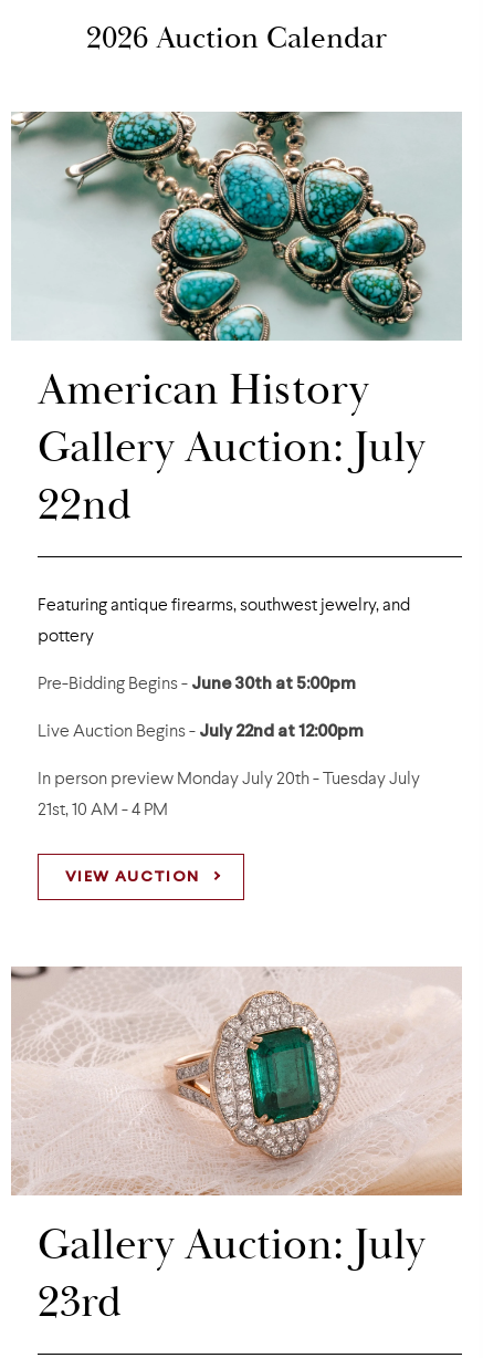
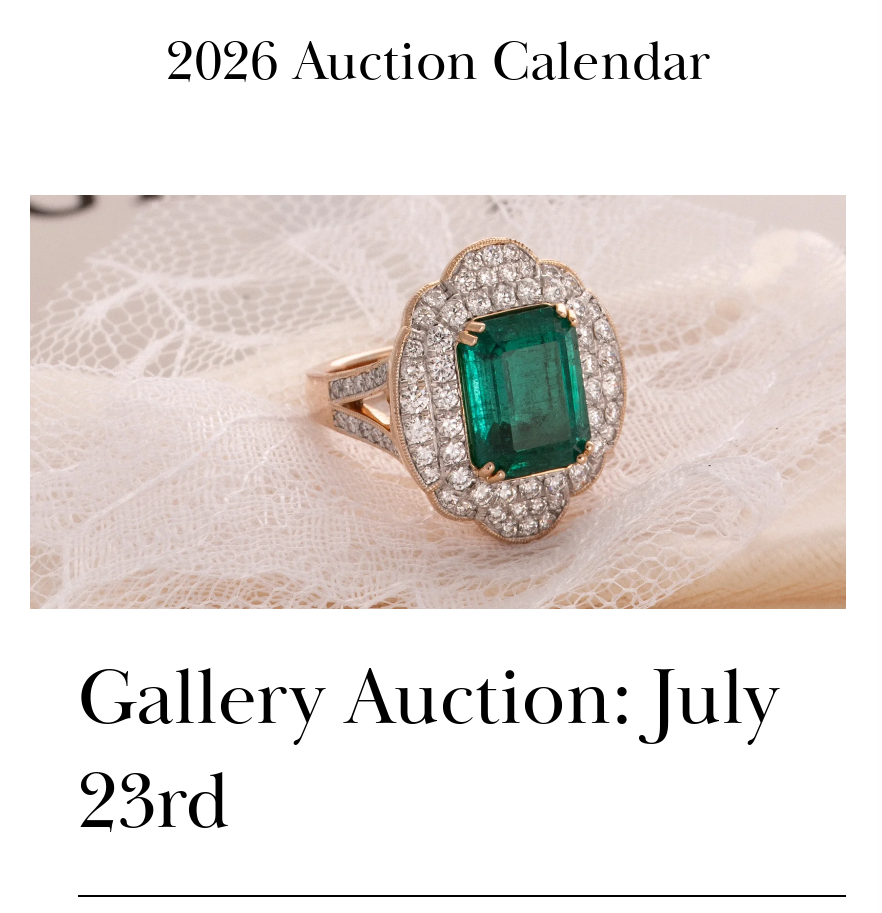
- [image]
- American History
- Gallery Auction: July
- 22nd
- Featuring antique firearms, southwest jewelry, and
- pottery
- Pre-Bidding Begins - June 30th at 5:00pm
- Live Auction Begins - July 22nd at 12:00pm
- In person preview Monday July 20th - Tuesday July
- 21st, 10 AM - 4 PM

- VIEW AUCTION
